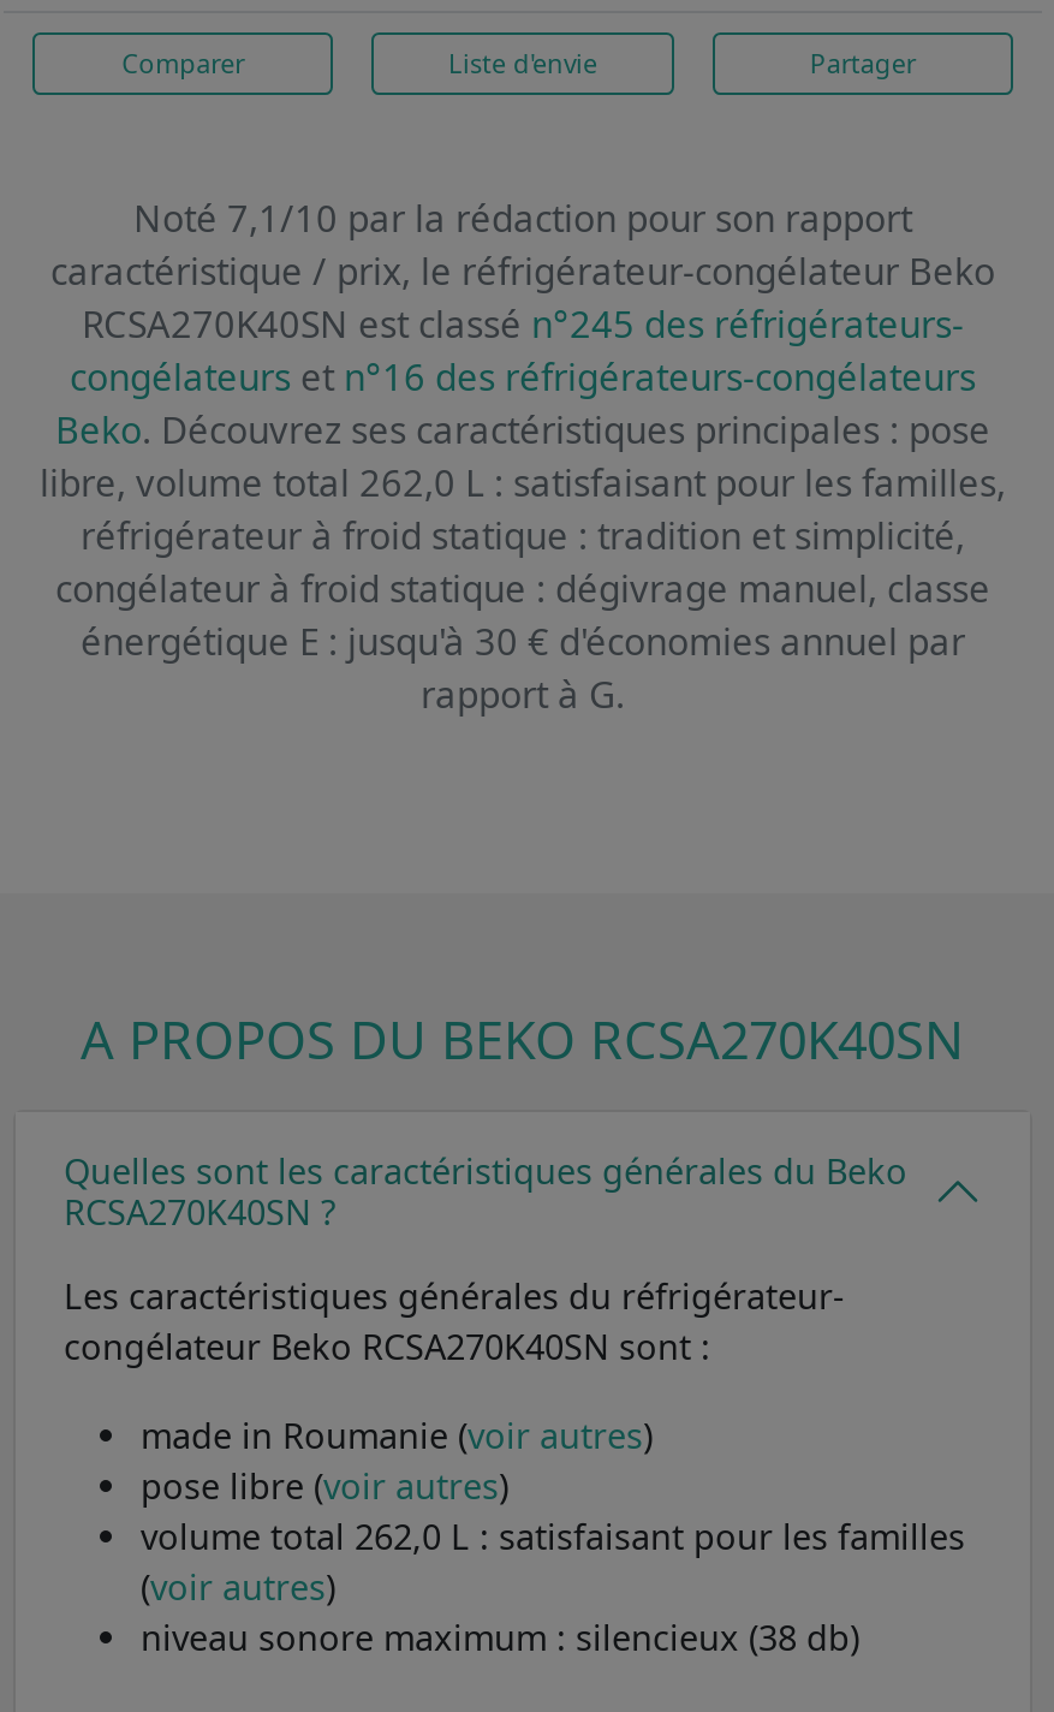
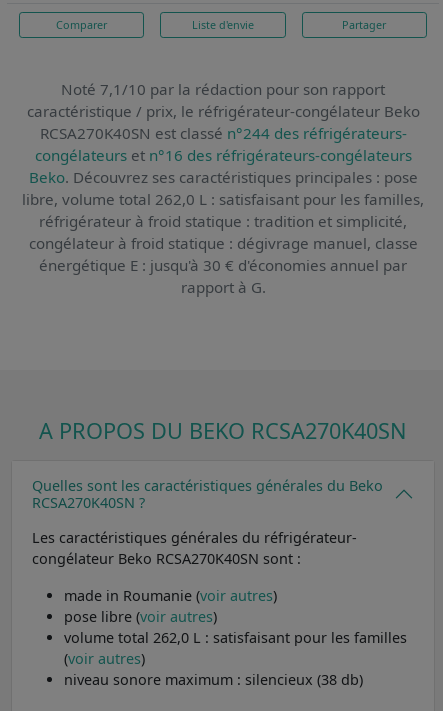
- RCSA270K40SN est classé n°245 des réfrigérateurs-
+ RCSA270K40SN est classé n°244 des réfrigérateurs-
